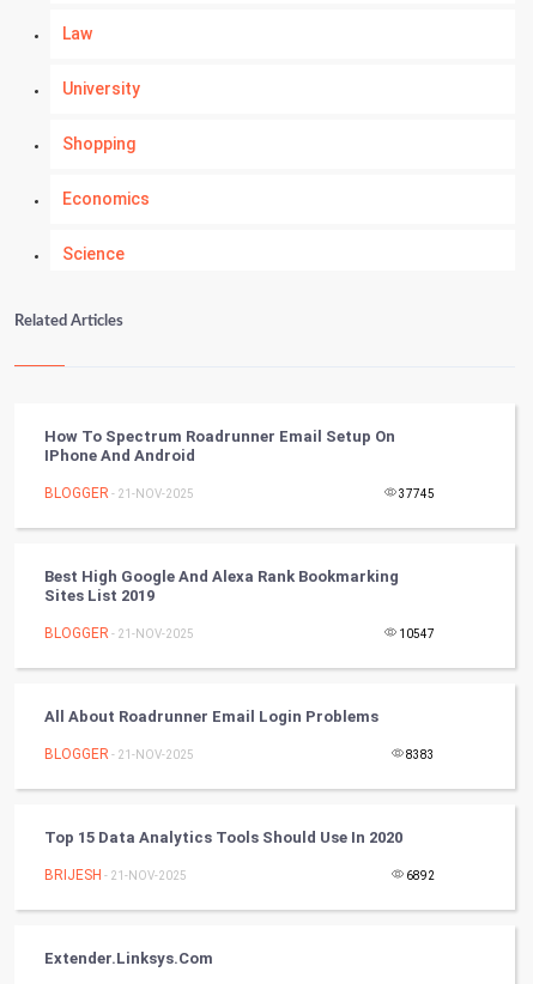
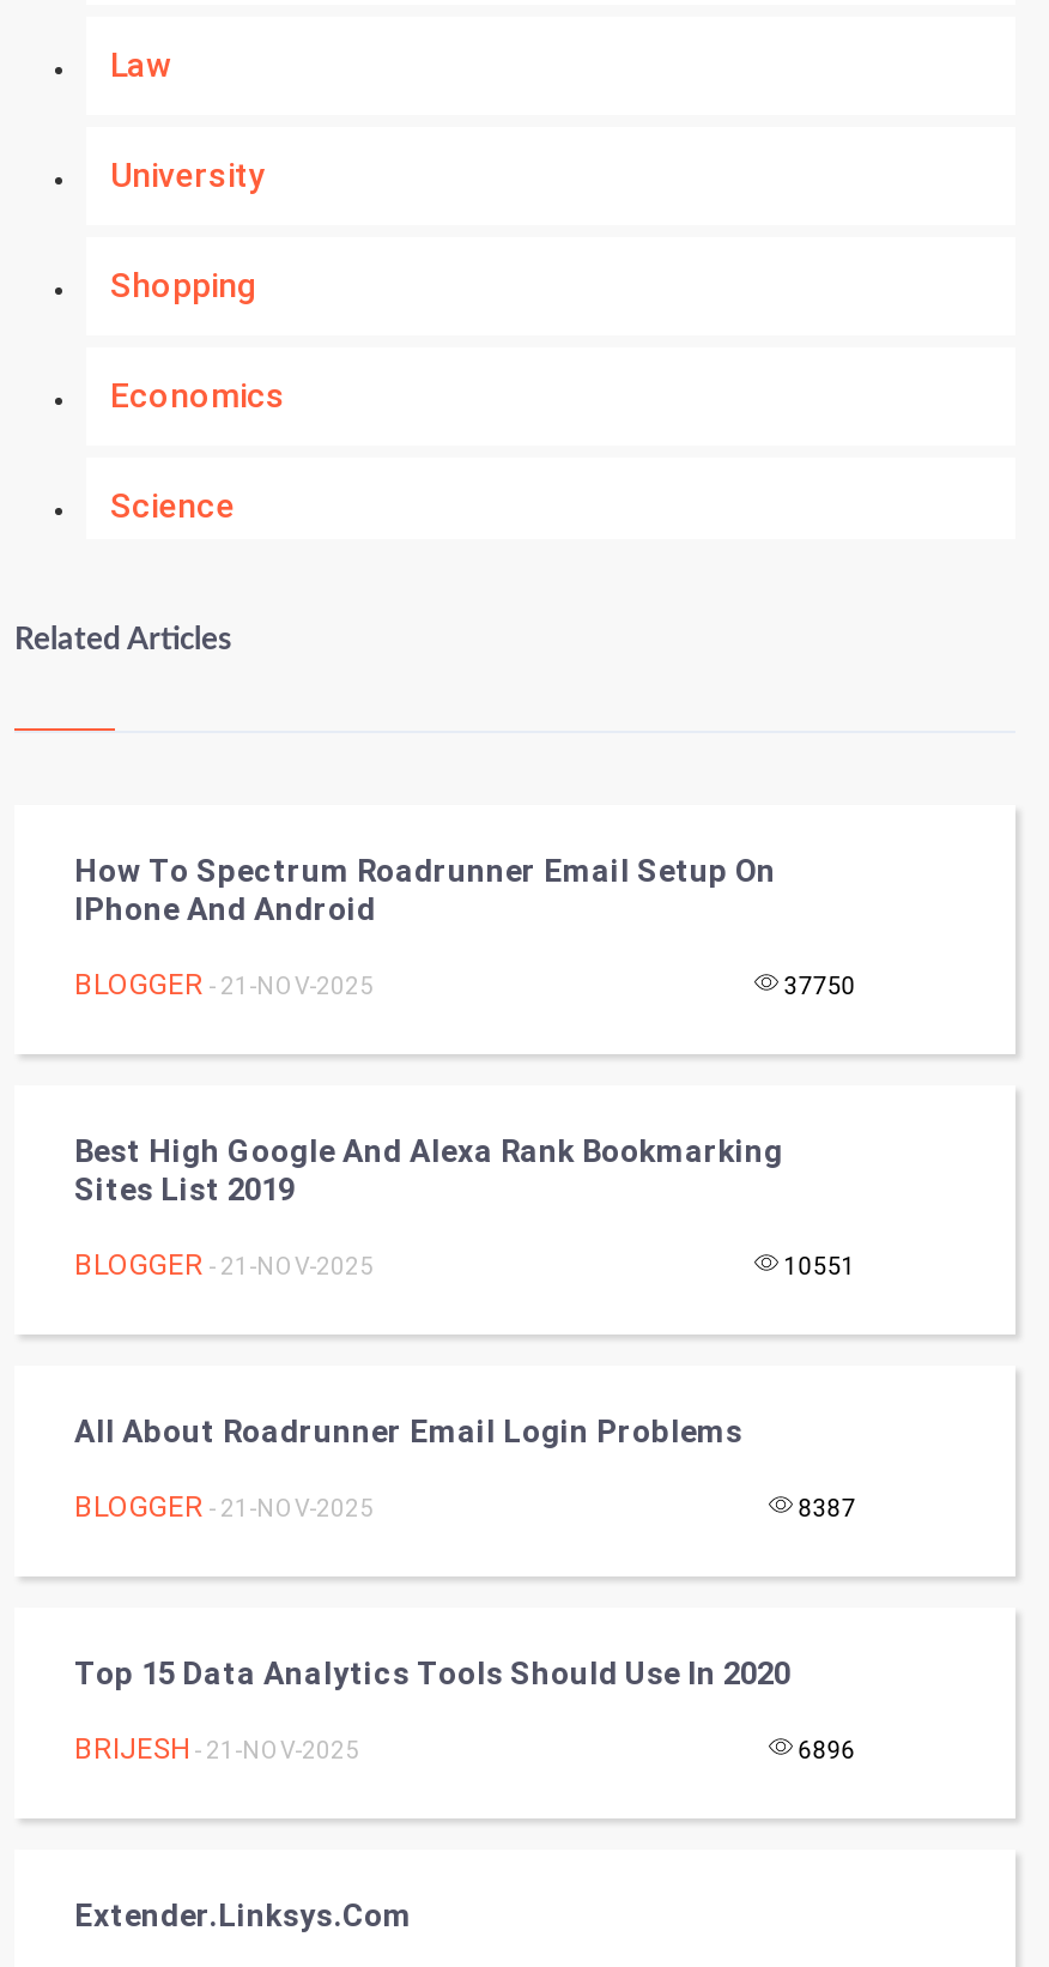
- 37745
+ 37750

- 10547
+ 10551

- 8383
+ 8387

- 6892
+ 6896
